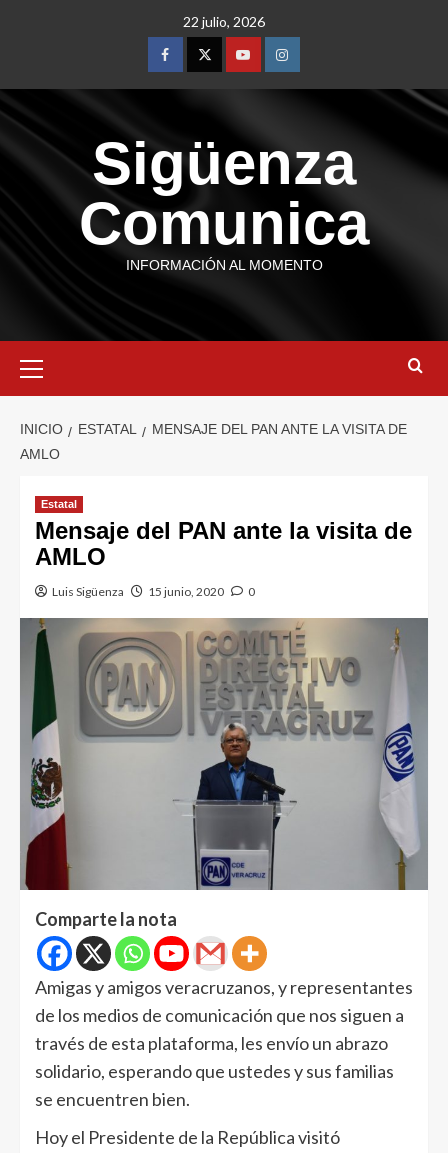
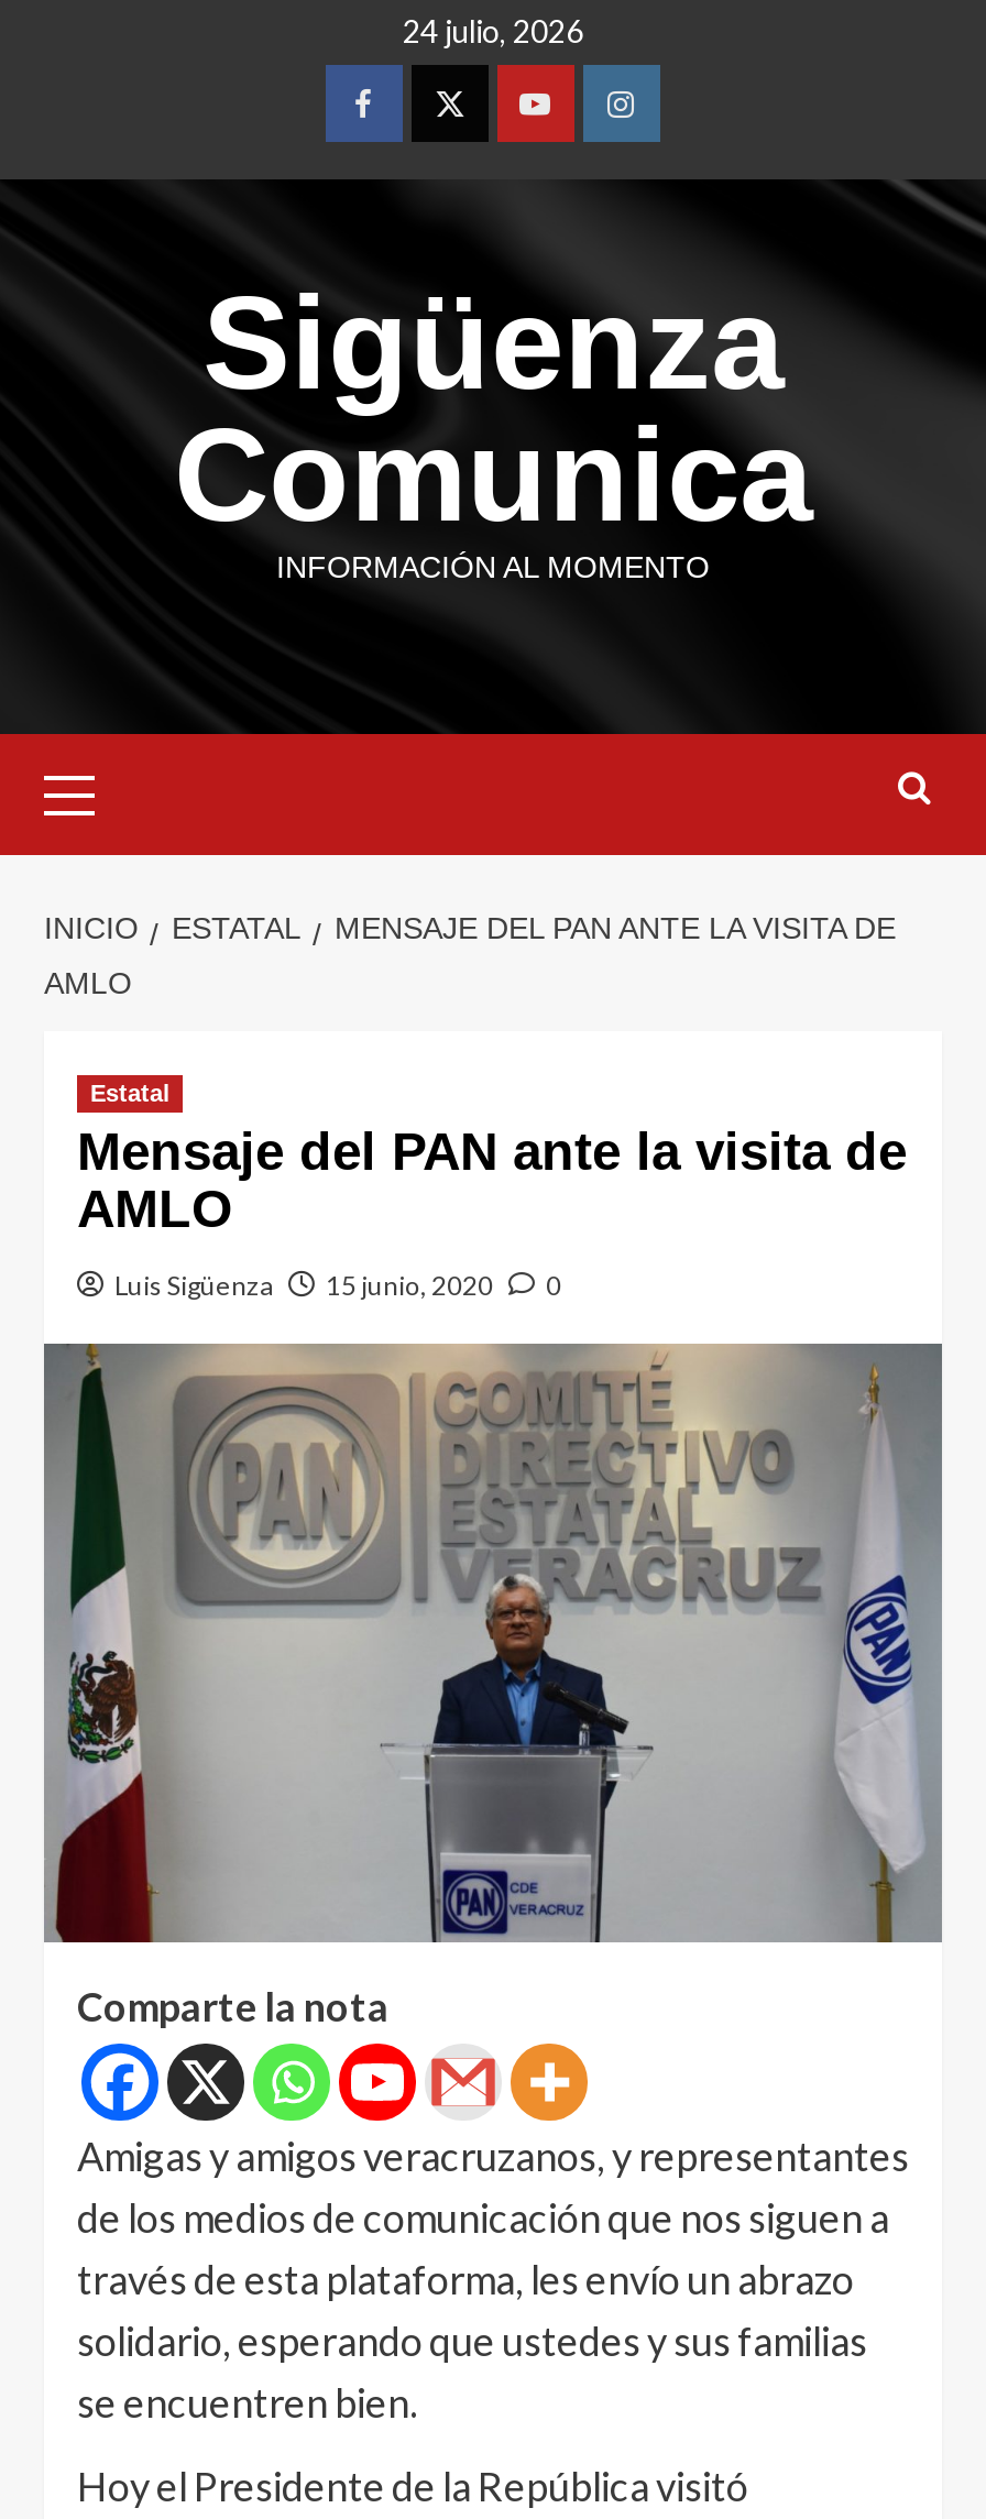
- 22 julio, 2026
+ 24 julio, 2026
